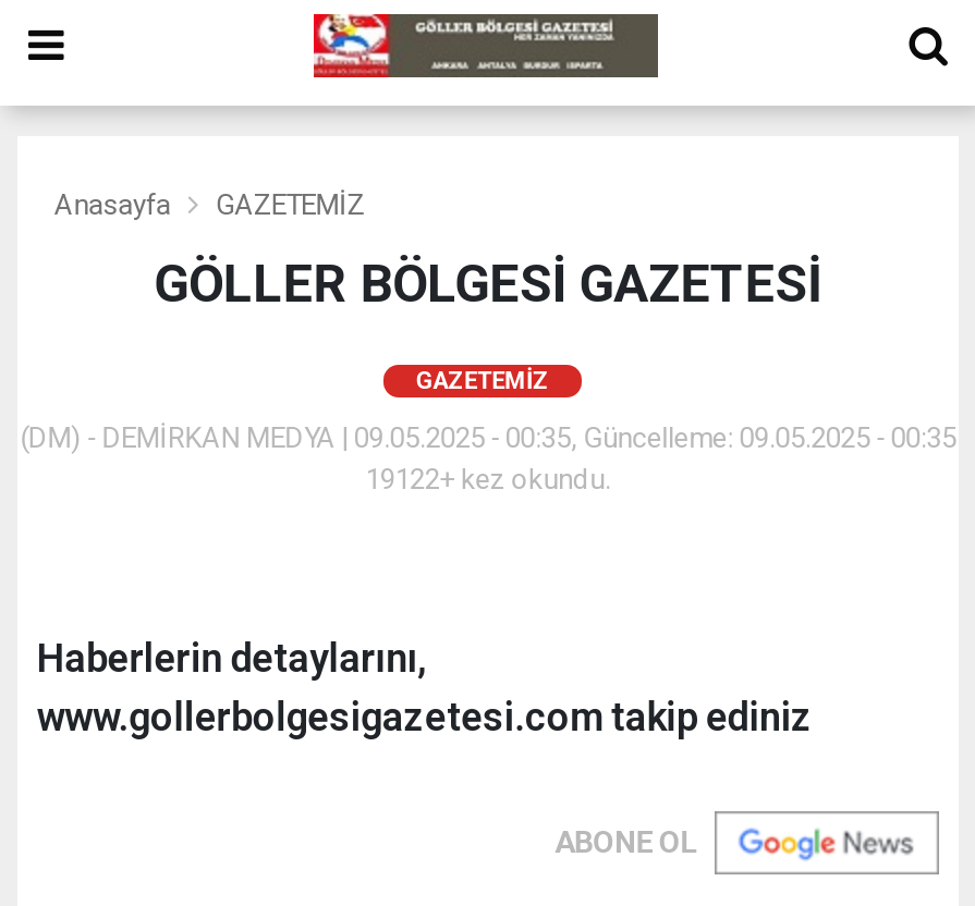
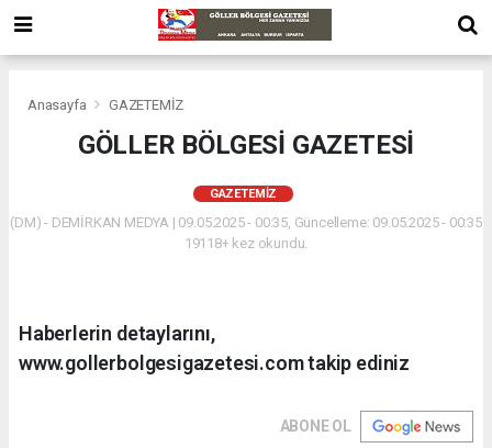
- 19122+ kez okundu.
+ 19118+ kez okundu.
